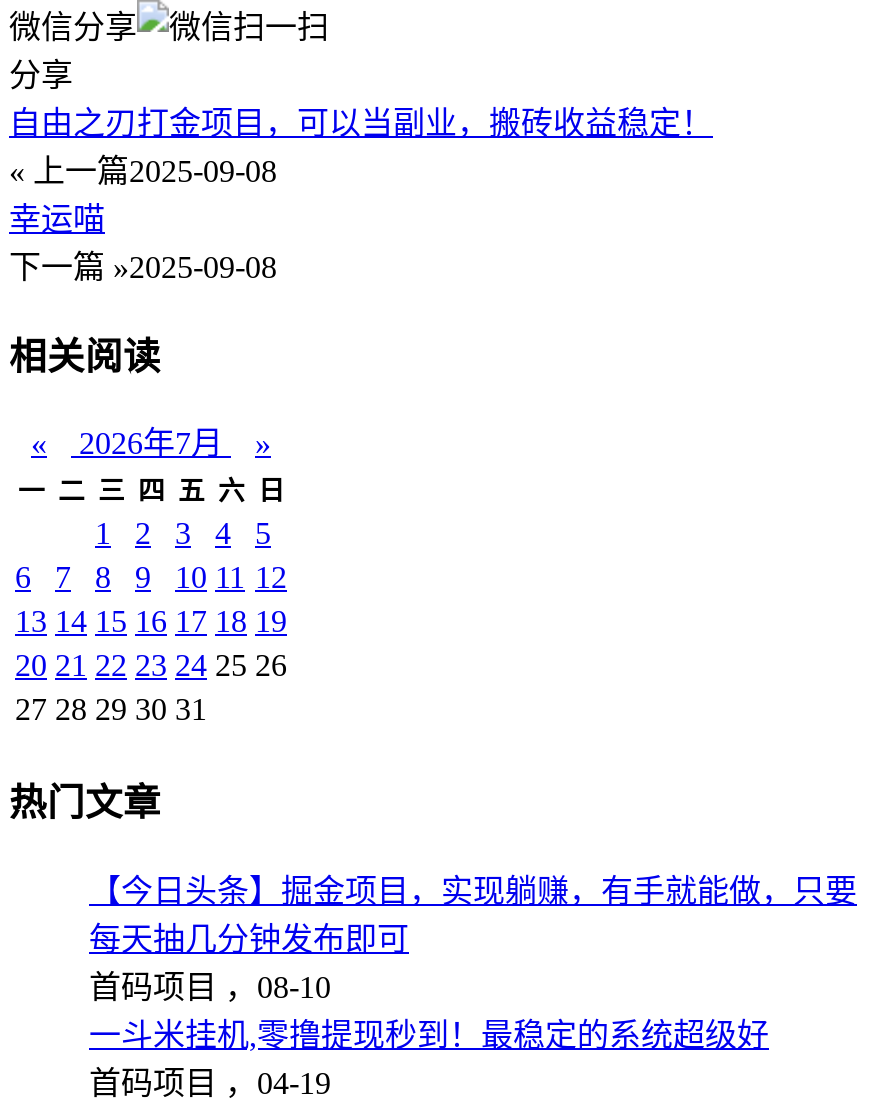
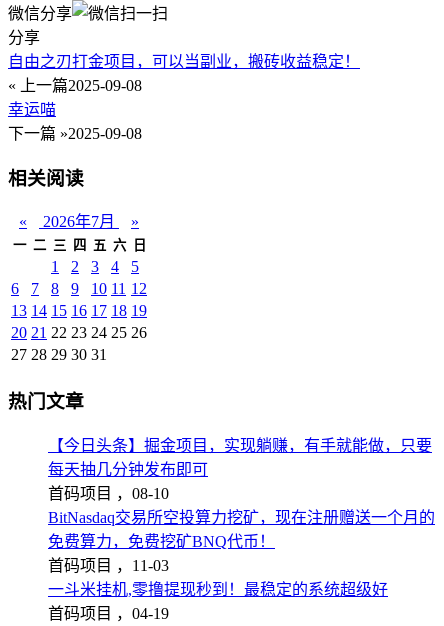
+ BitNasdaq交易所空投算力挖矿，现在注册赠送一个月的
+ 免费算力，免费挖矿BNQ代币！
+ 首码项目 ，11-03
